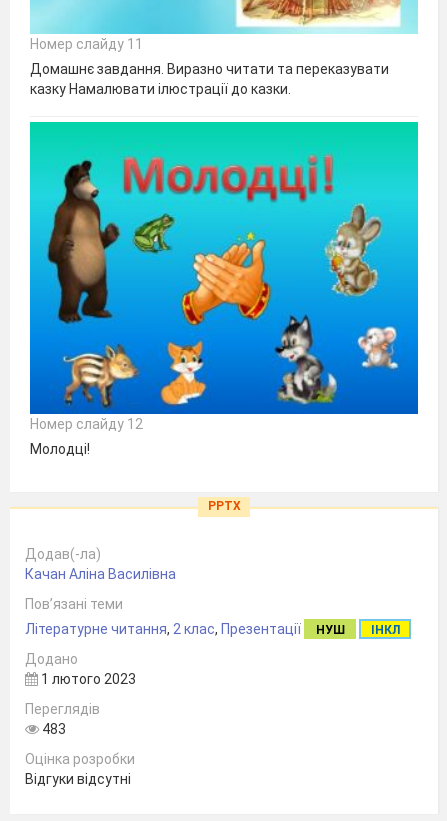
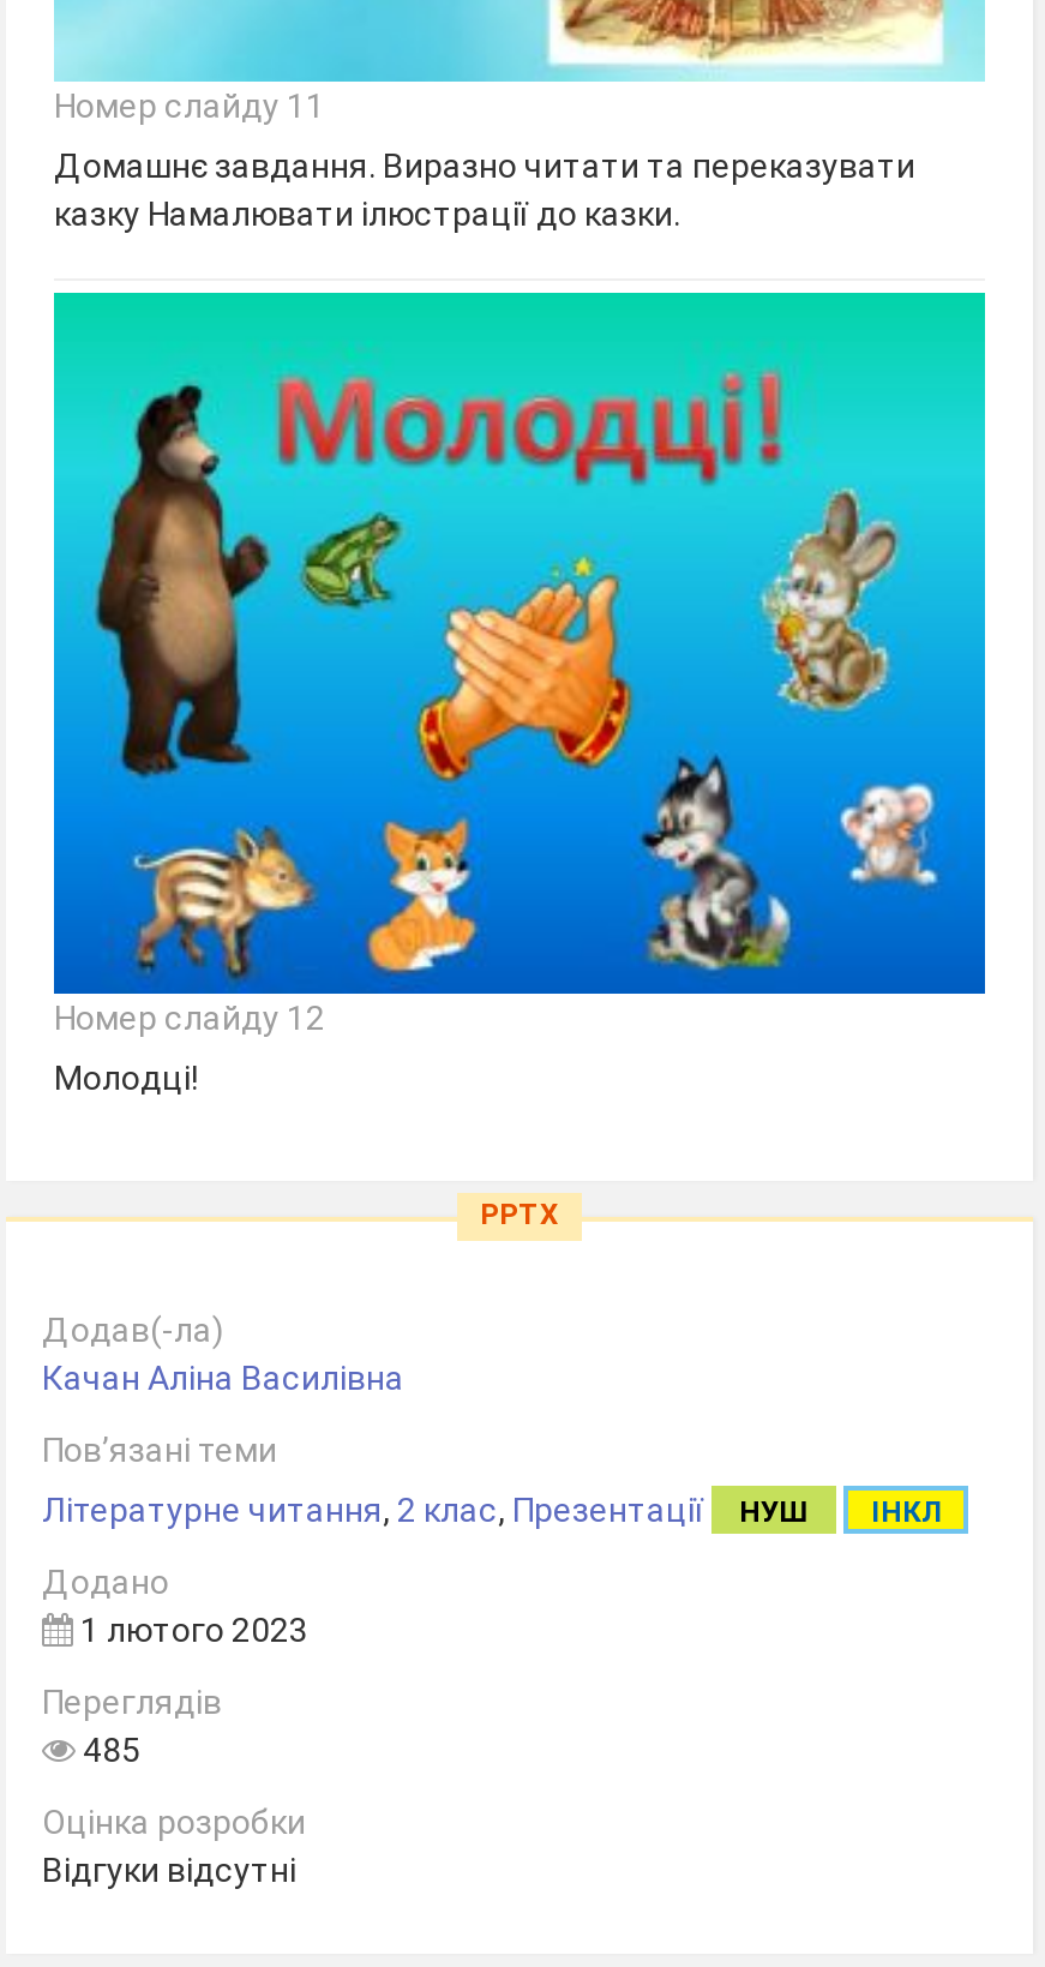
- 483
+ 485
